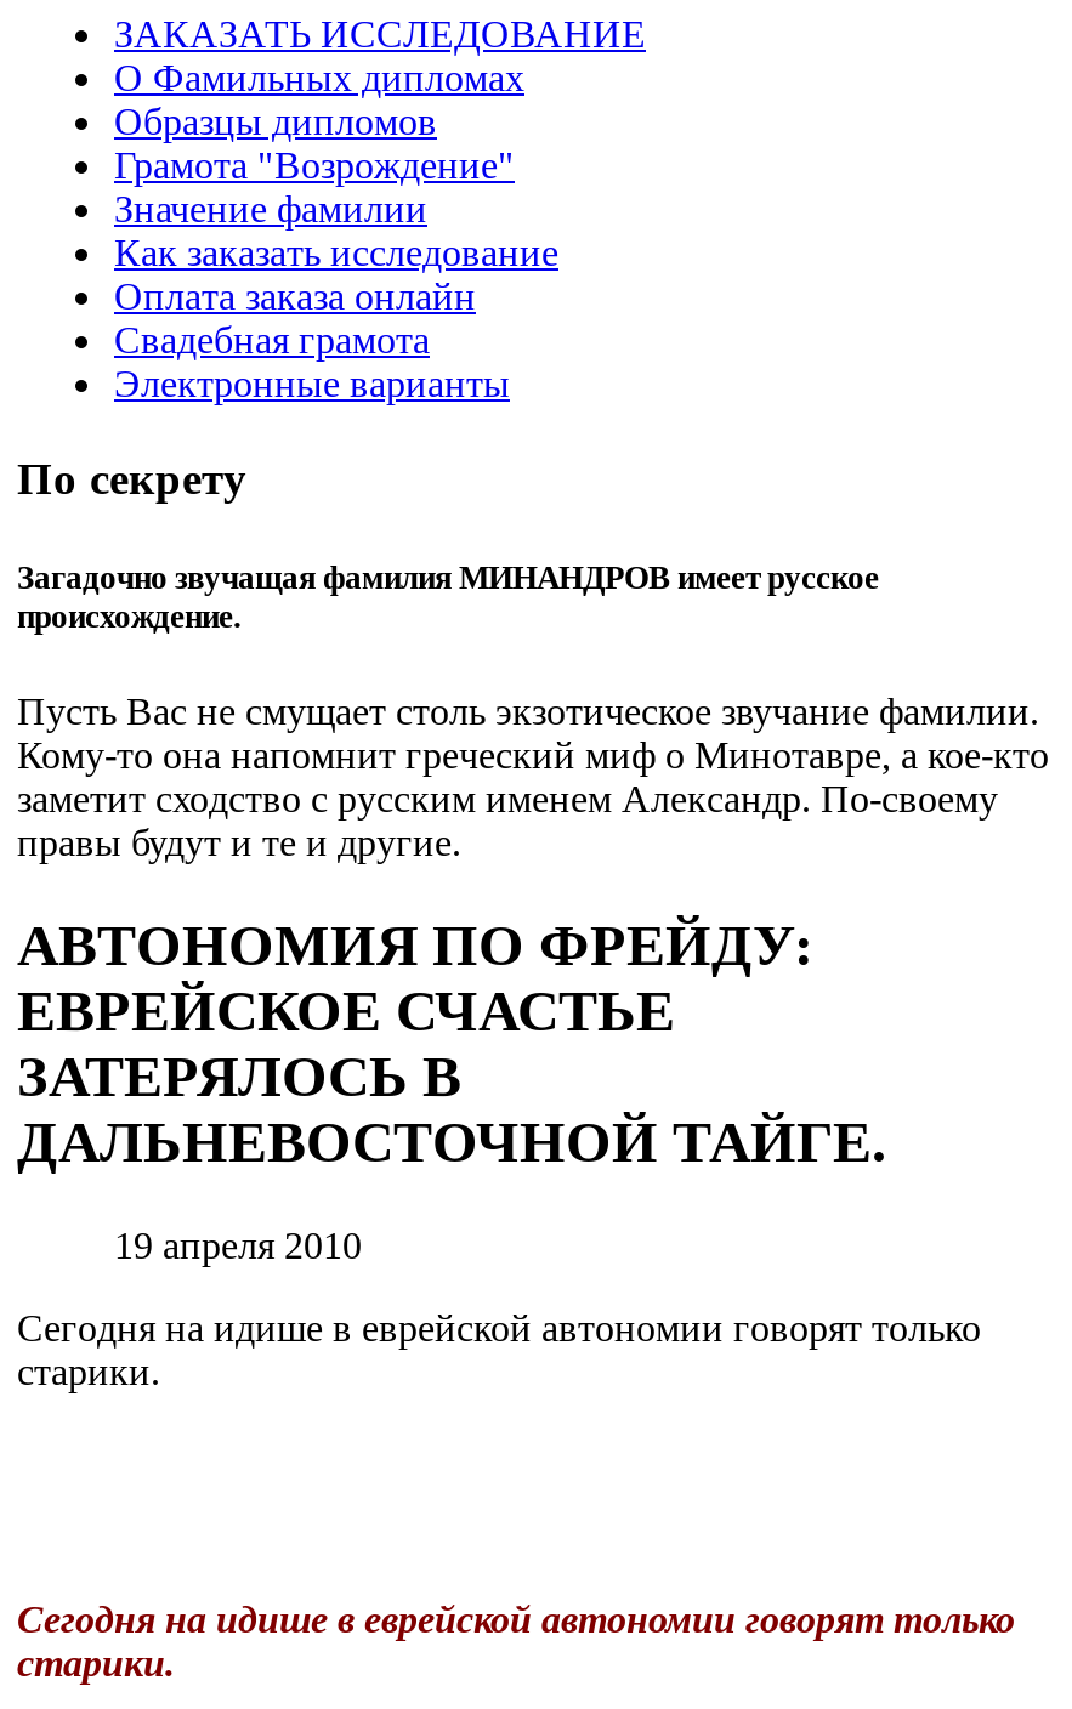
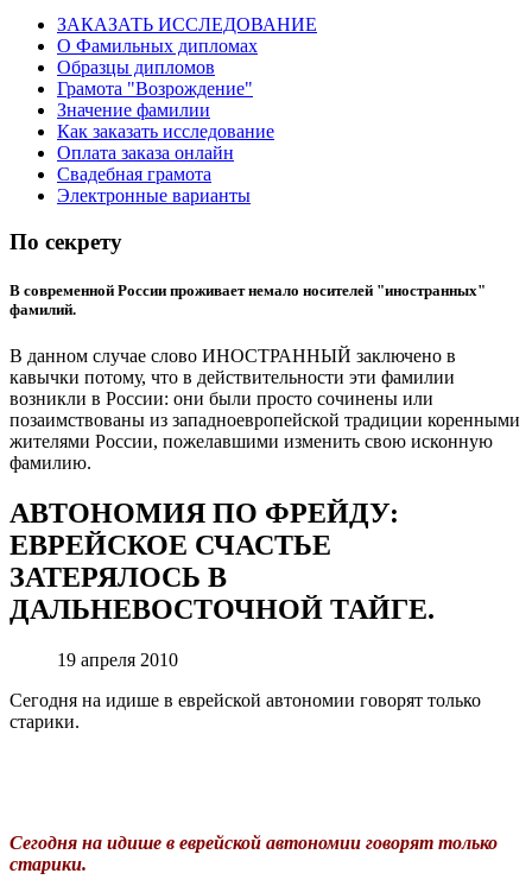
- Загадочно звучащая фамилия МИНАНДРОВ имеет русское
- происхождение.
+ В современной России проживает немало носителей "иностранных"
+ фамилий.

- Пусть Вас не смущает столь экзотическое звучание фамилии.
- Кому-то она напомнит греческий миф о Минотавре, а кое-кто
- заметит сходство с русским именем Александр. По-своему
- правы будут и те и другие.
+ В данном случае слово ИНОСТРАННЫЙ заключено в
+ кавычки потому, что в действительности эти фамилии
+ возникли в России: они были просто сочинены или
+ позаимствованы из западноевропейской традиции коренными
+ жителями России, пожелавшими изменить свою исконную
+ фамилию.
